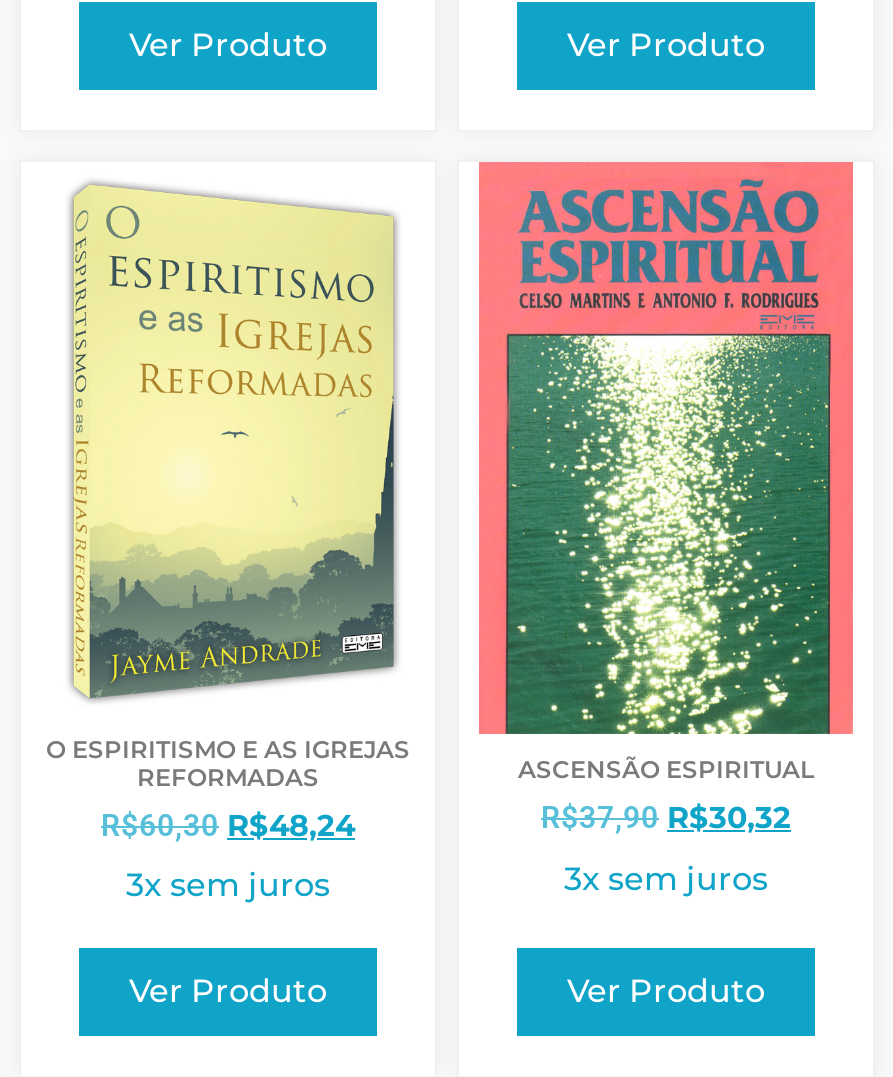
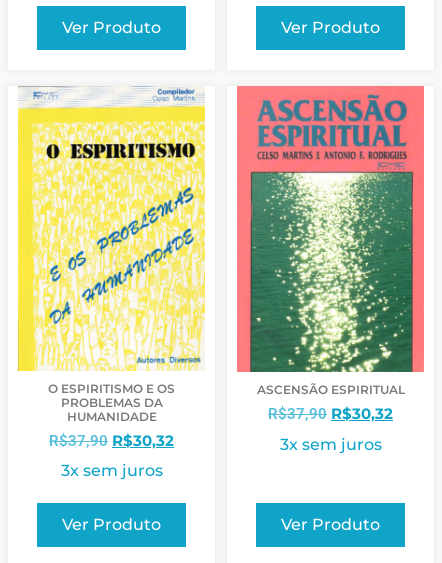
- [image]
- O ESPIRITISMO E AS IGREJAS
- REFORMADAS
- R$60,30 R$48,24
+ [image]
+ O ESPIRITISMO E OS
+ PROBLEMAS DA
+ HUMANIDADE
+ R$37,90 R$30,32
